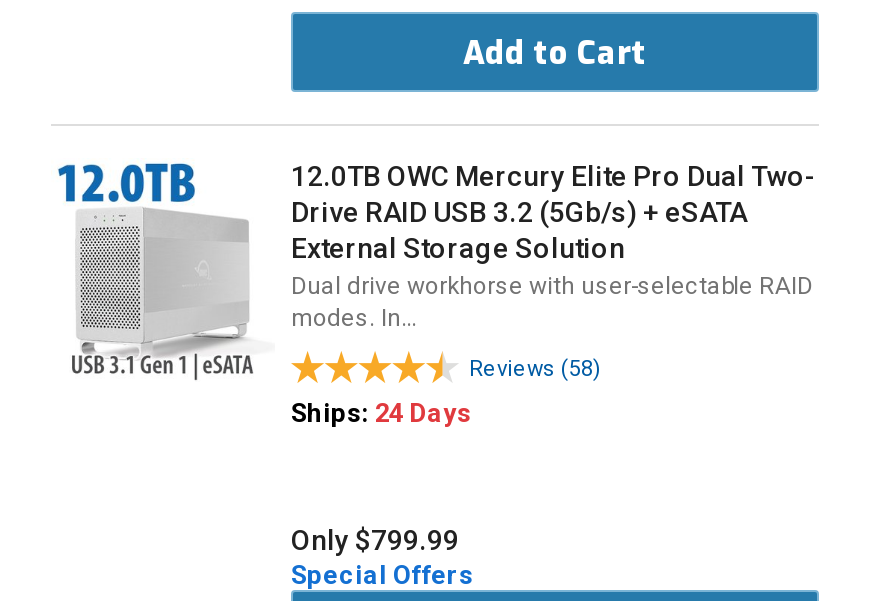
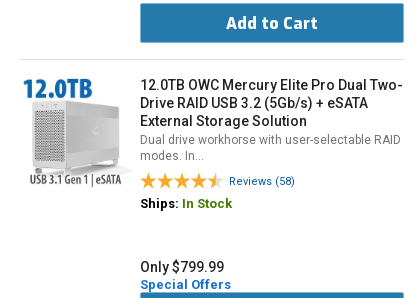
- Ships: 24 Days
+ Ships: In Stock
